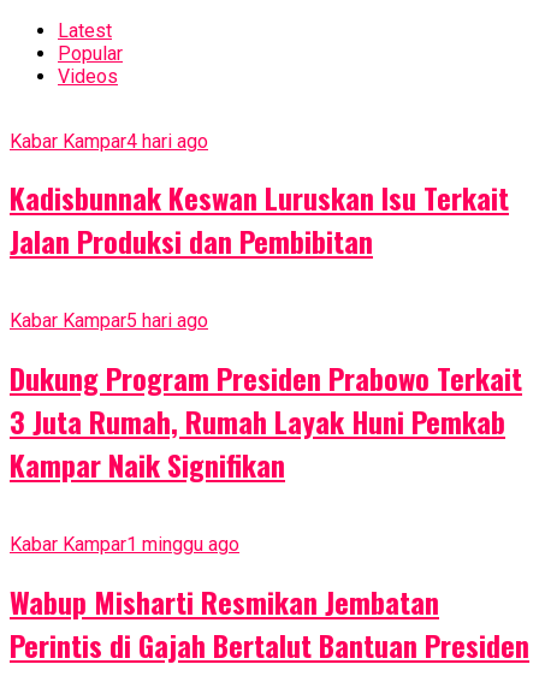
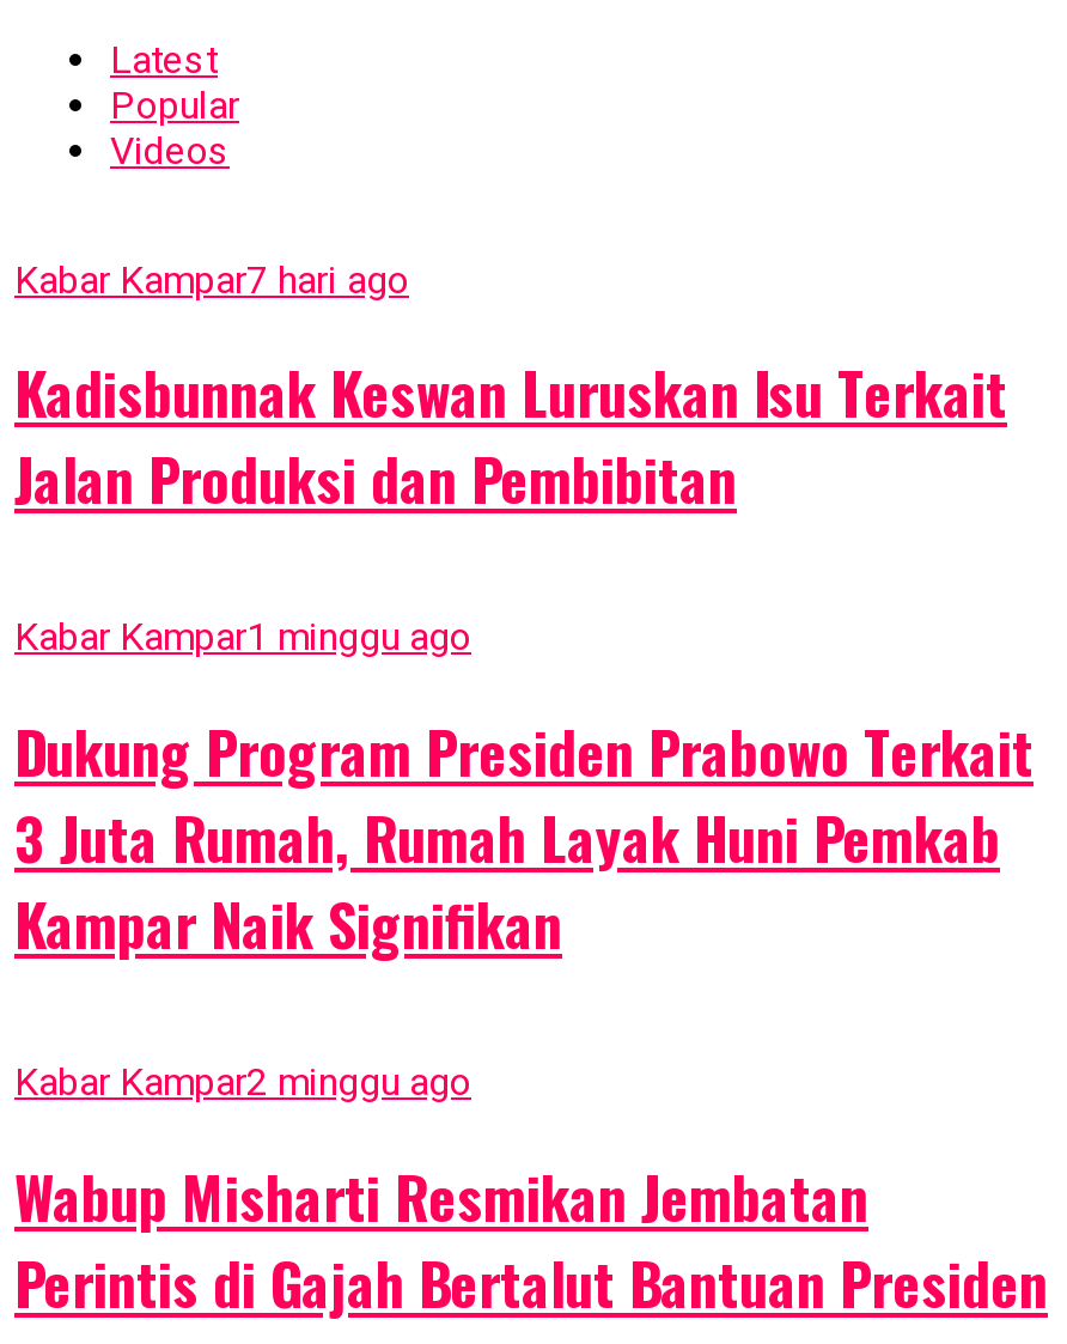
- Kabar Kampar4 hari ago
+ Kabar Kampar7 hari ago

- Kabar Kampar5 hari ago

+ Kabar Kampar2 minggu ago

moved up: Kabar Kampar1 minggu ago
